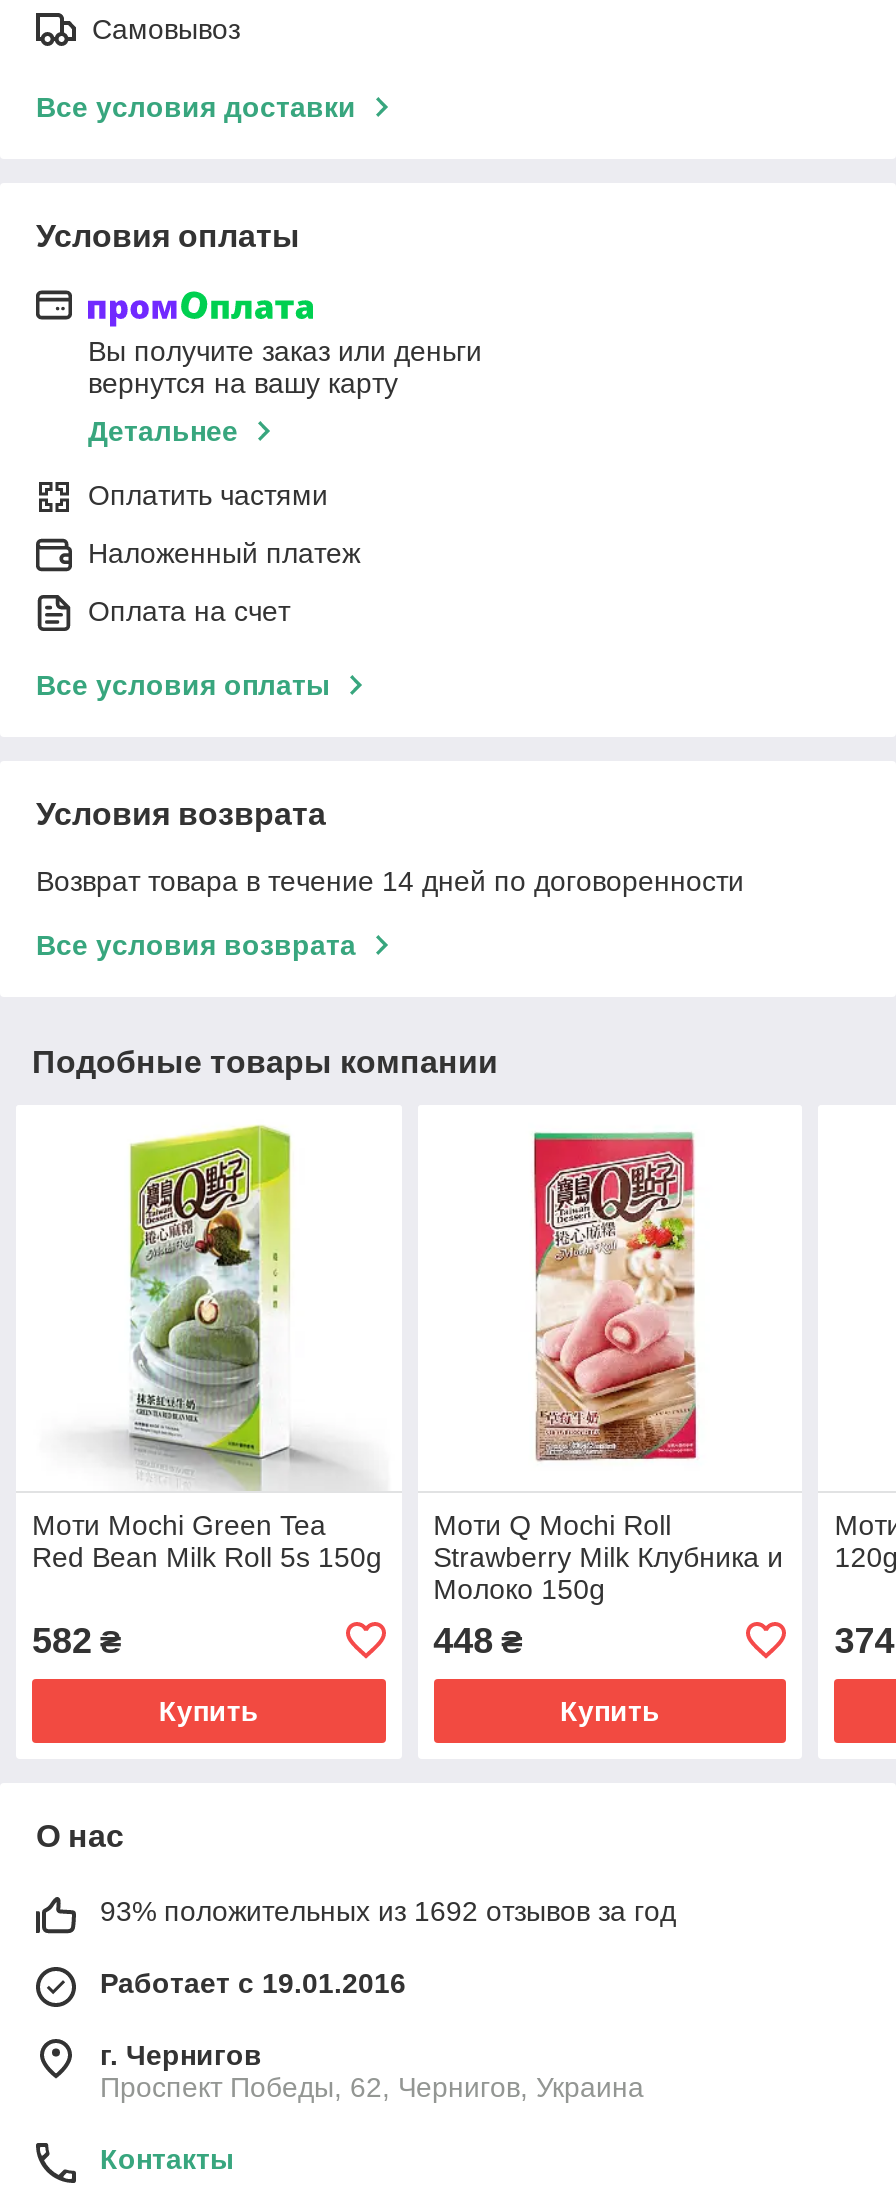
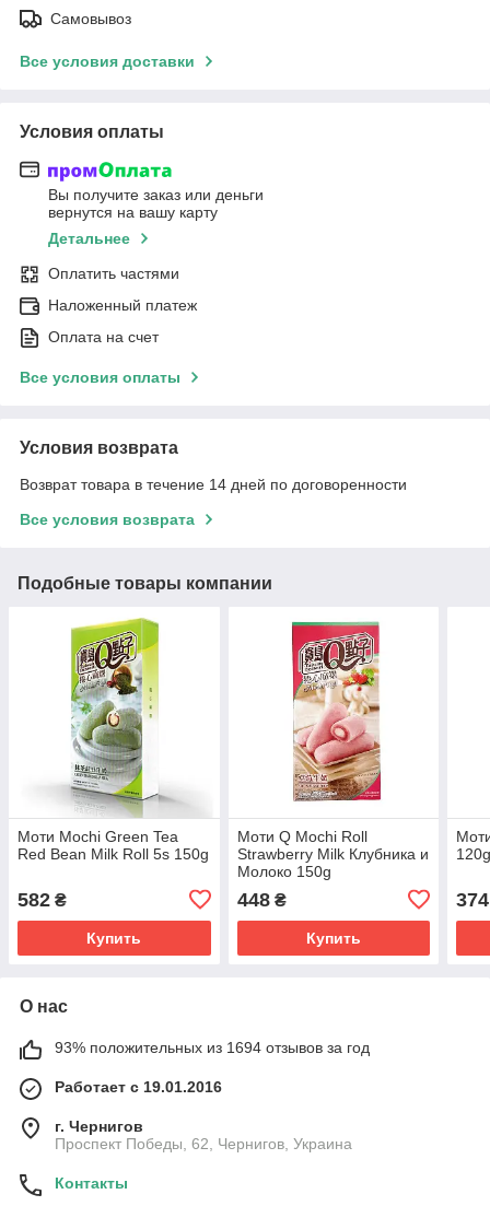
- 93% положительных из 1692 отзывов за год
+ 93% положительных из 1694 отзывов за год
